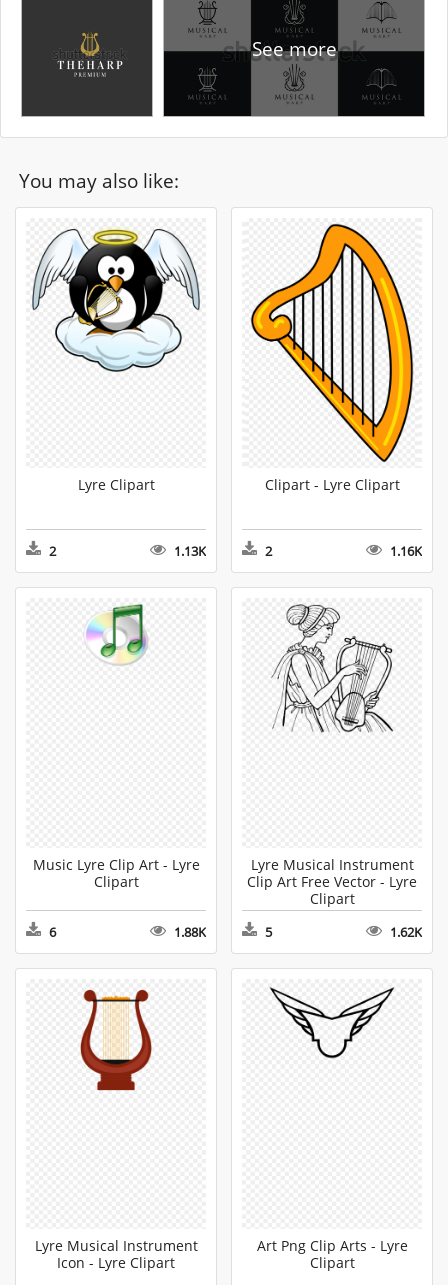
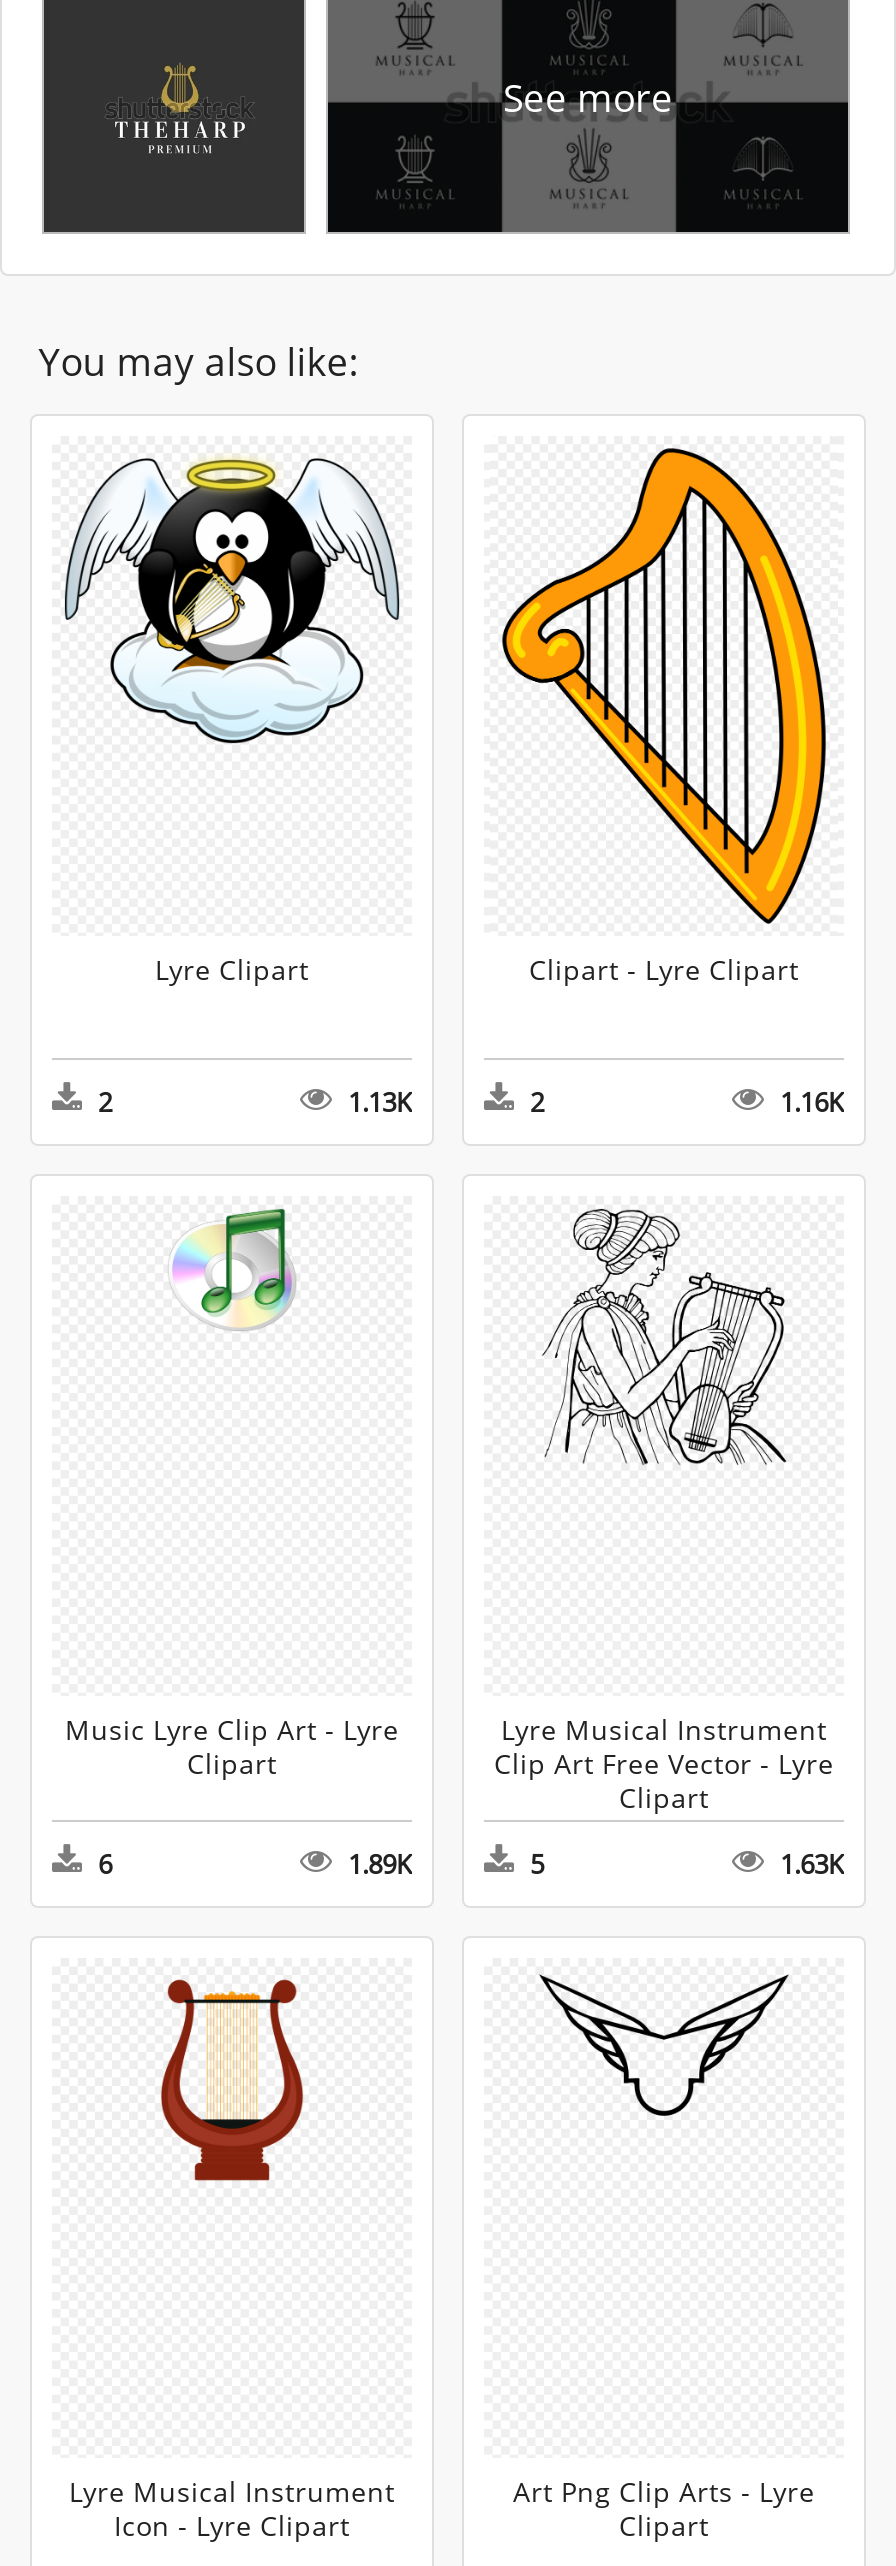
- 1.88K
+ 1.89K

- 1.62K
+ 1.63K
